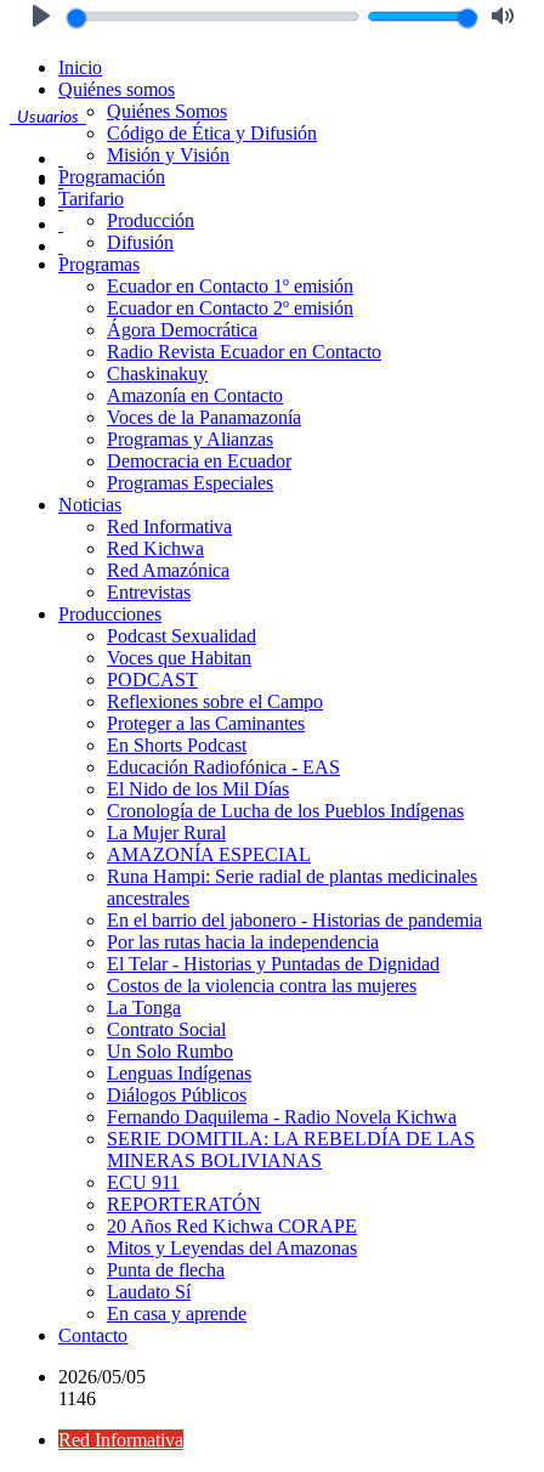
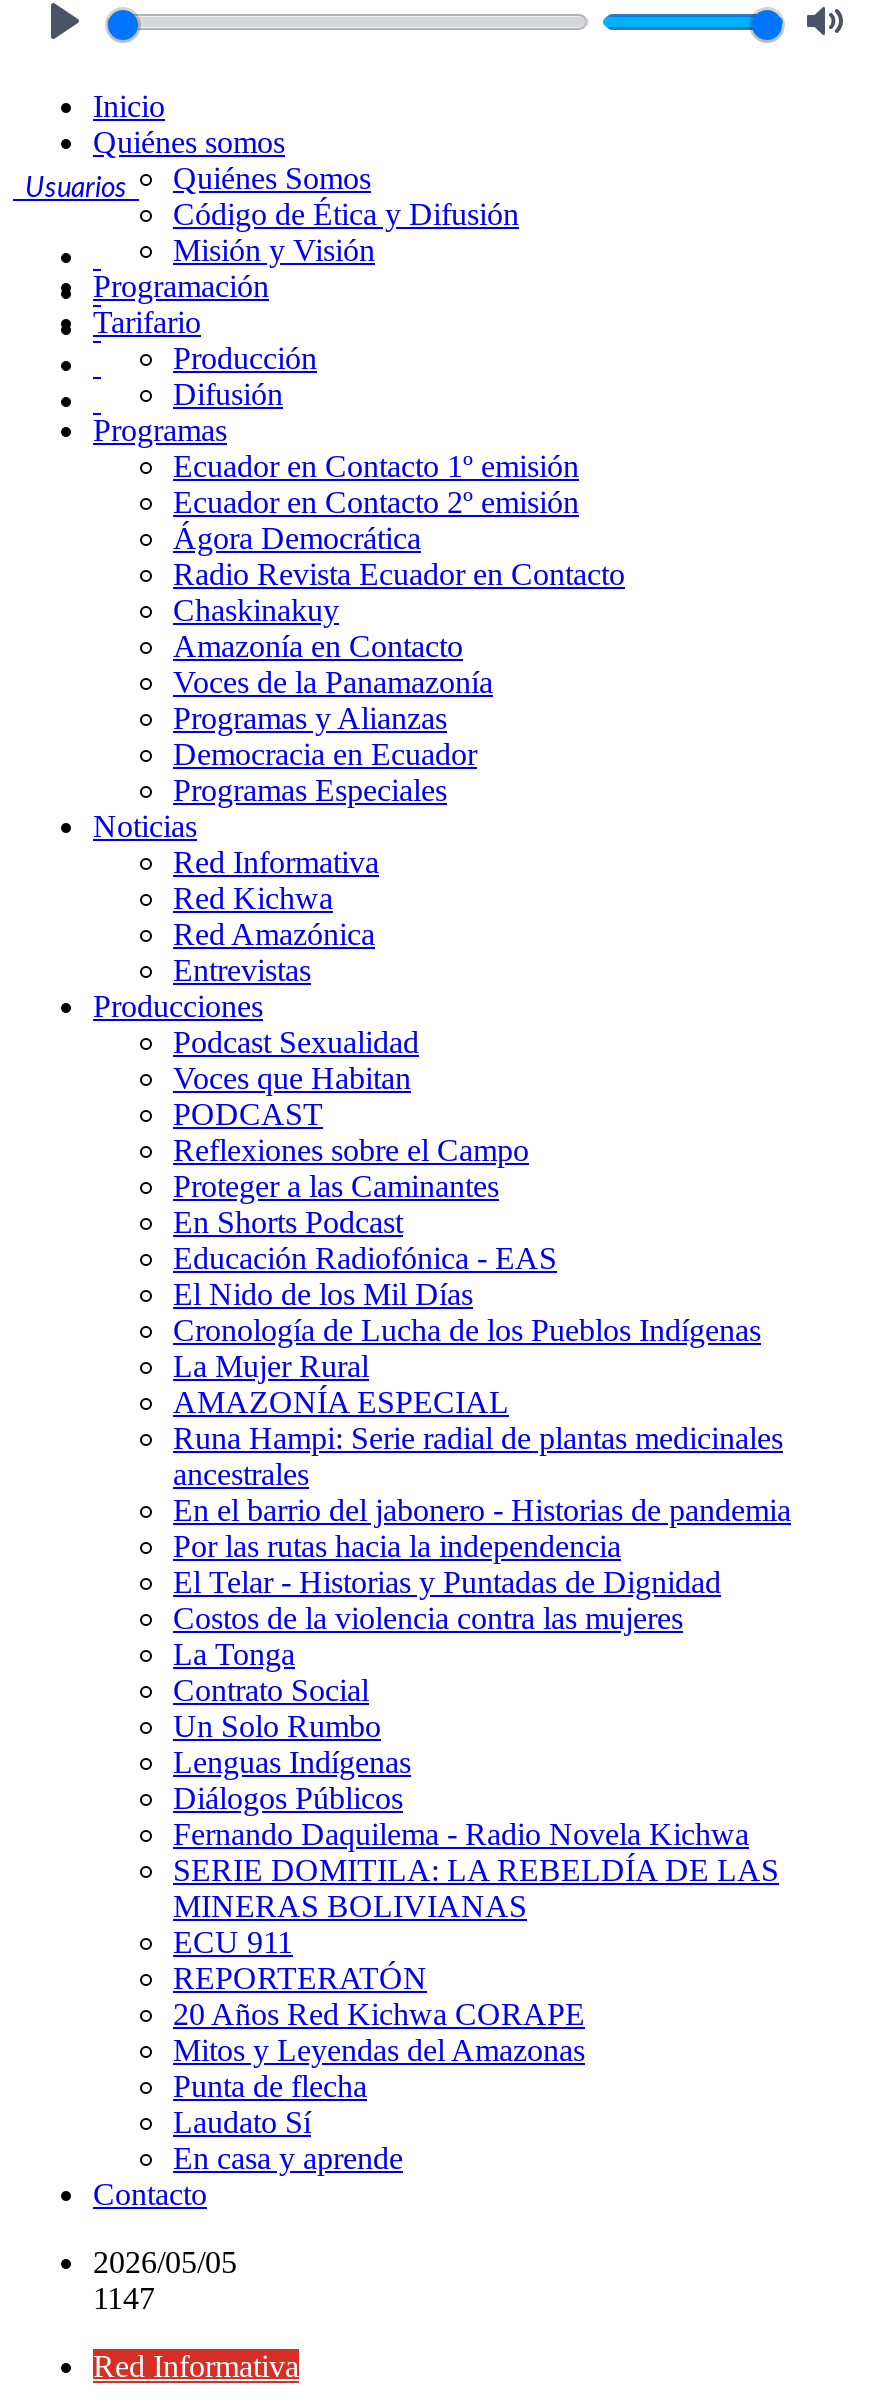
- 1146
+ 1147
